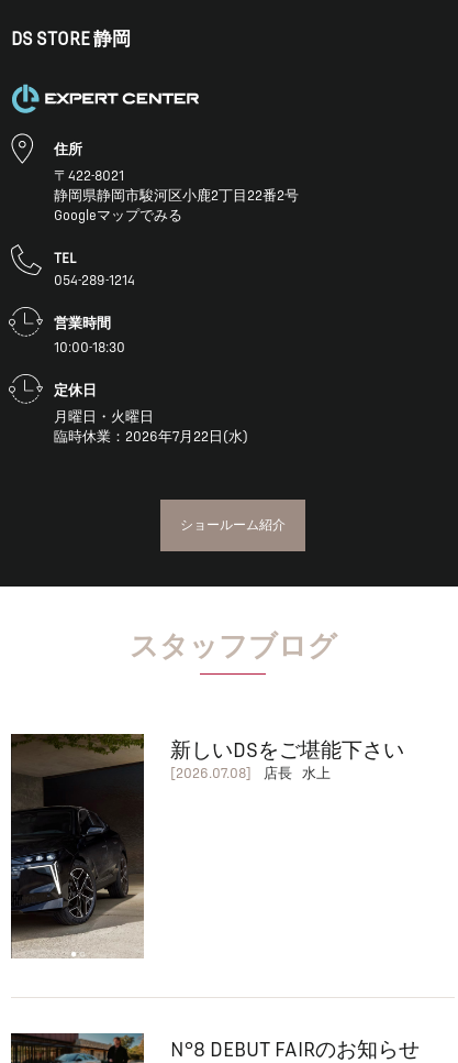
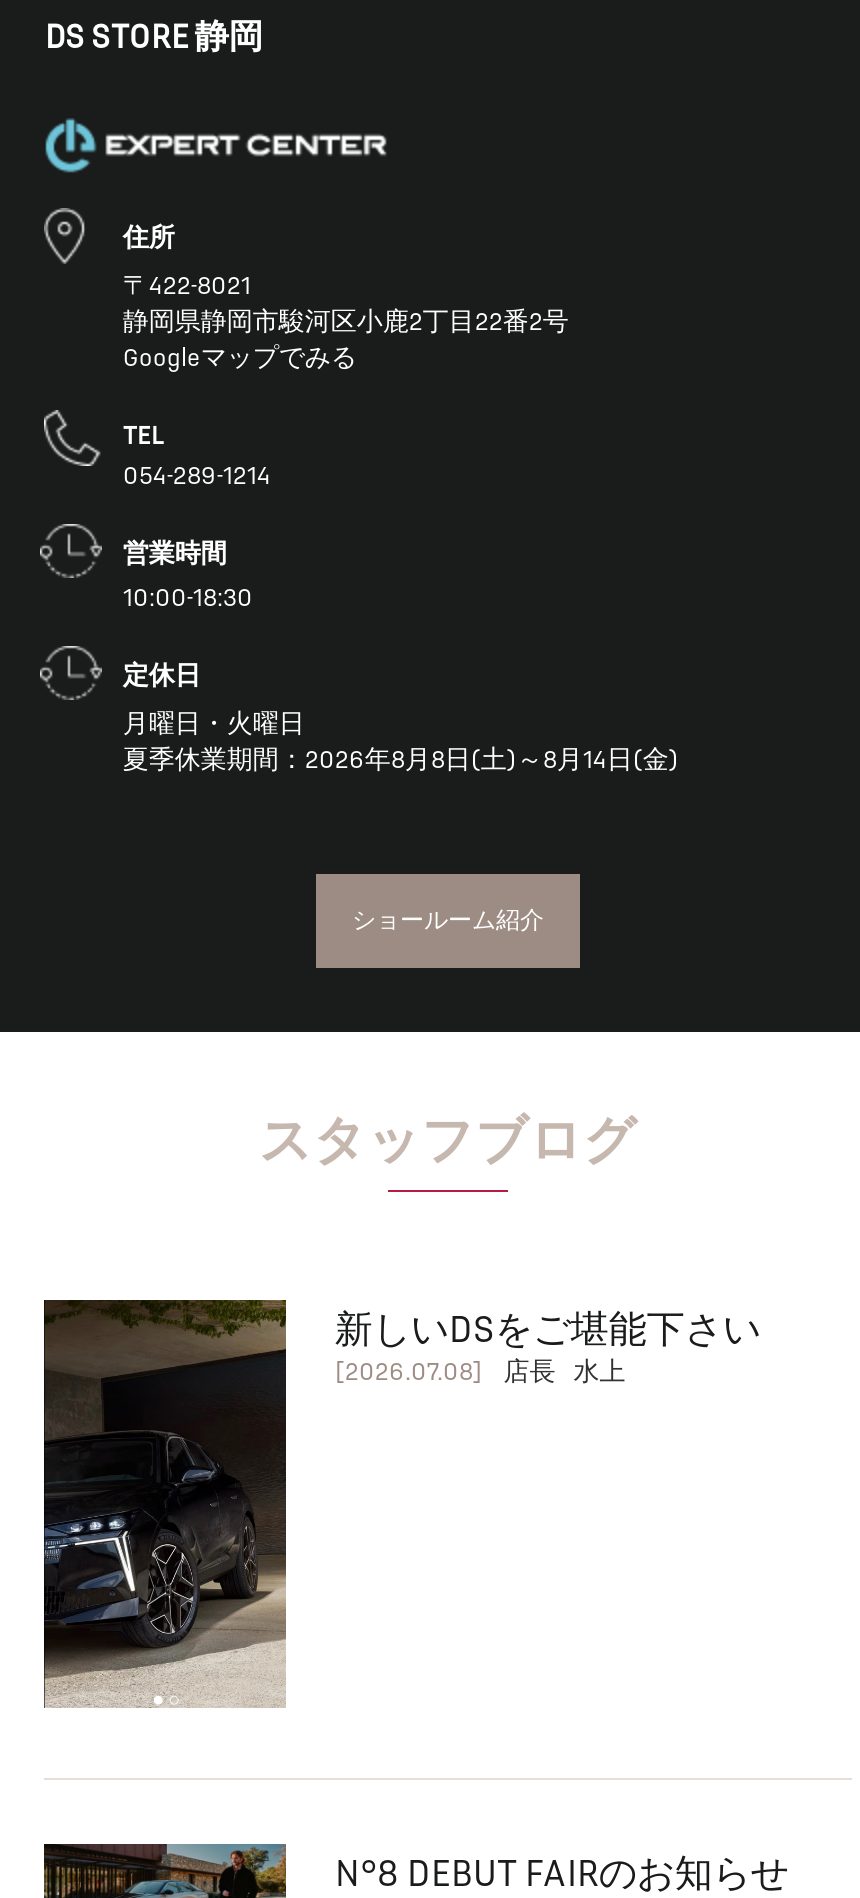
- 臨時休業：2026年7月22日(水)
+ 夏季休業期間：2026年8月8日(土)～8月14日(金)
